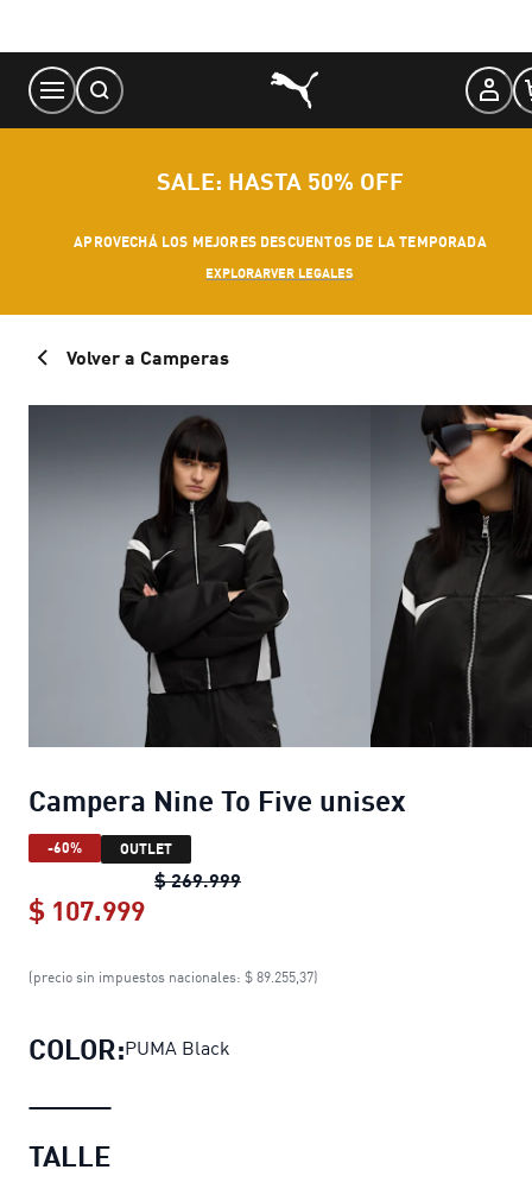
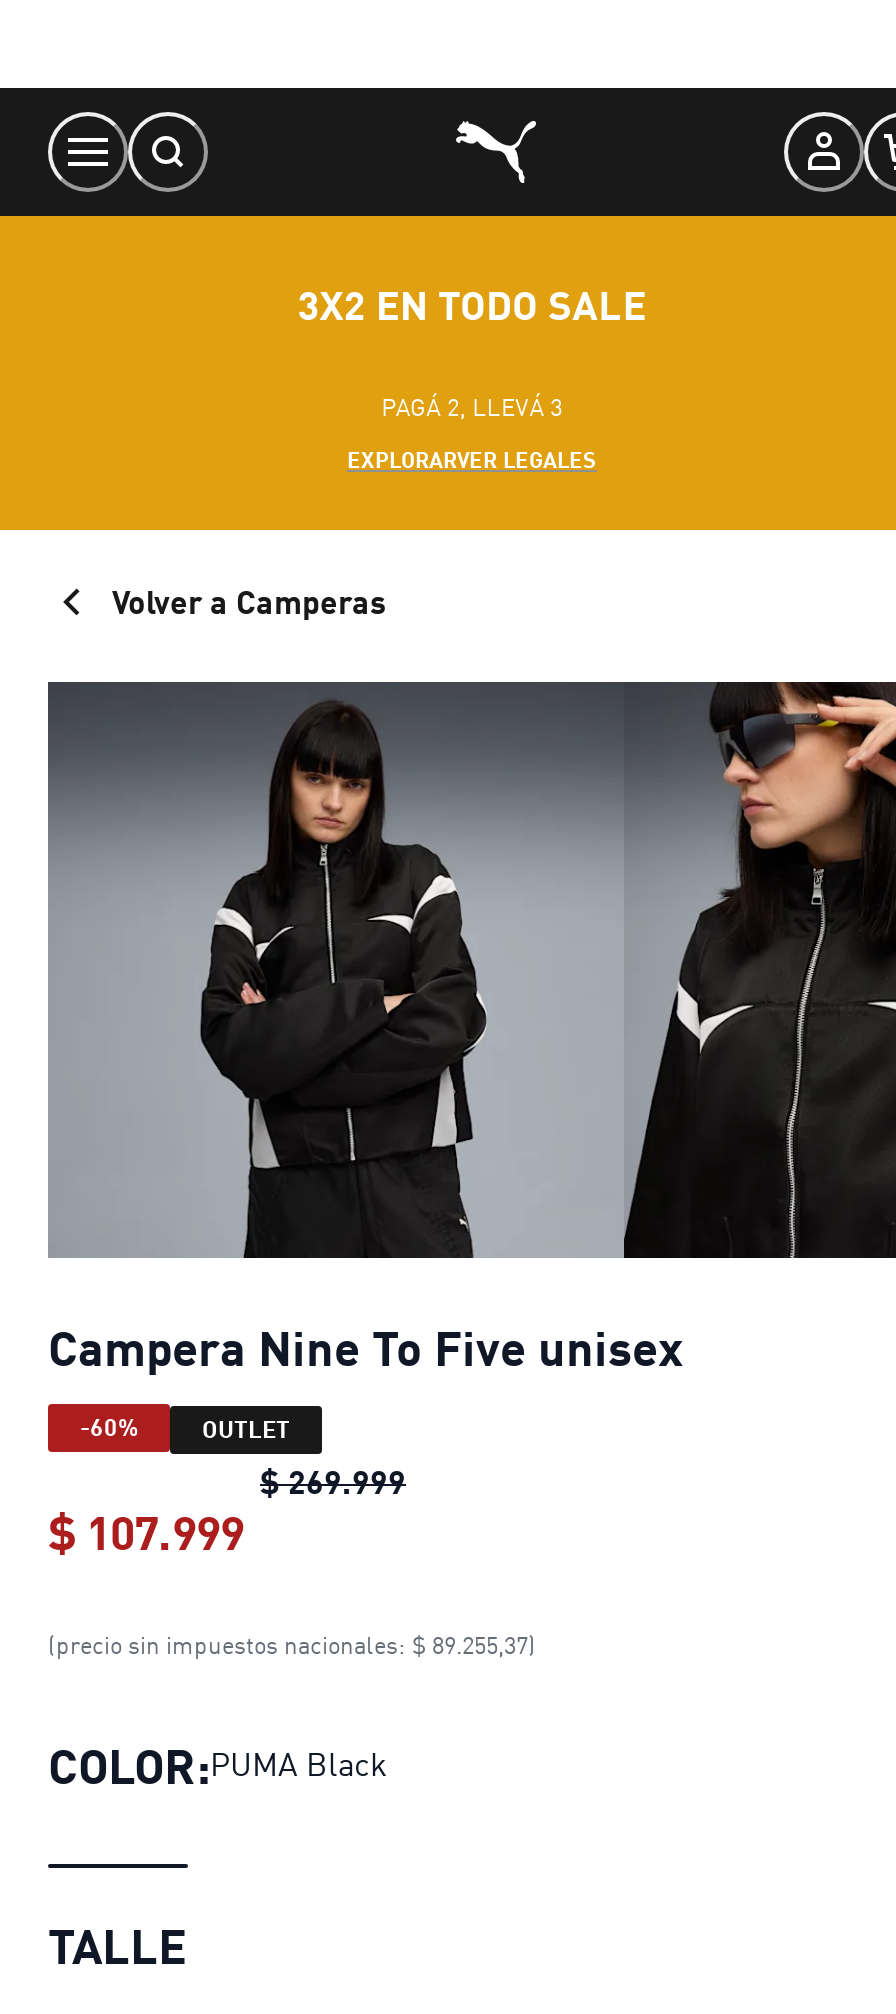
- SALE: HASTA 50% OFF
+ 3X2 EN TODO SALE

- APROVECHÁ LOS MEJORES DESCUENTOS DE LA TEMPORADA
+ PAGÁ 2, LLEVÁ 3
